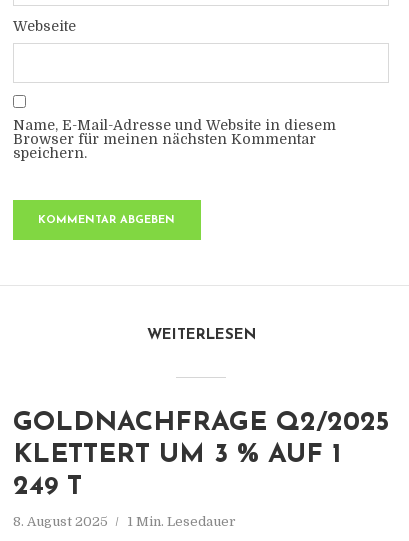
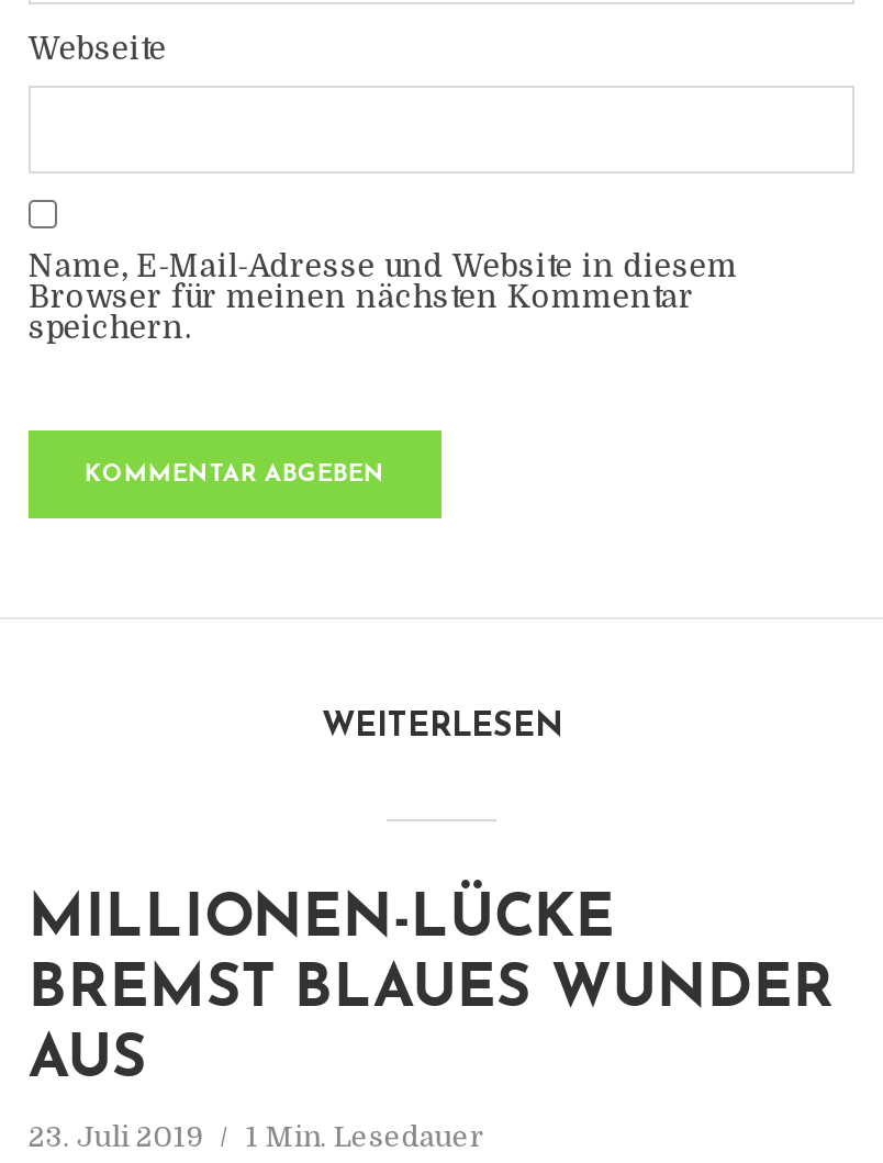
- GOLDNACHFRAGE Q2/2025
- KLETTERT UM 3 % AUF 1
- 249 T
+ MILLIONEN-LÜCKE
+ BREMST BLAUES WUNDER
+ AUS

- 8. August 2025 1 Min. Lesedauer
+ 23. Juli 2019 1 Min. Lesedauer
